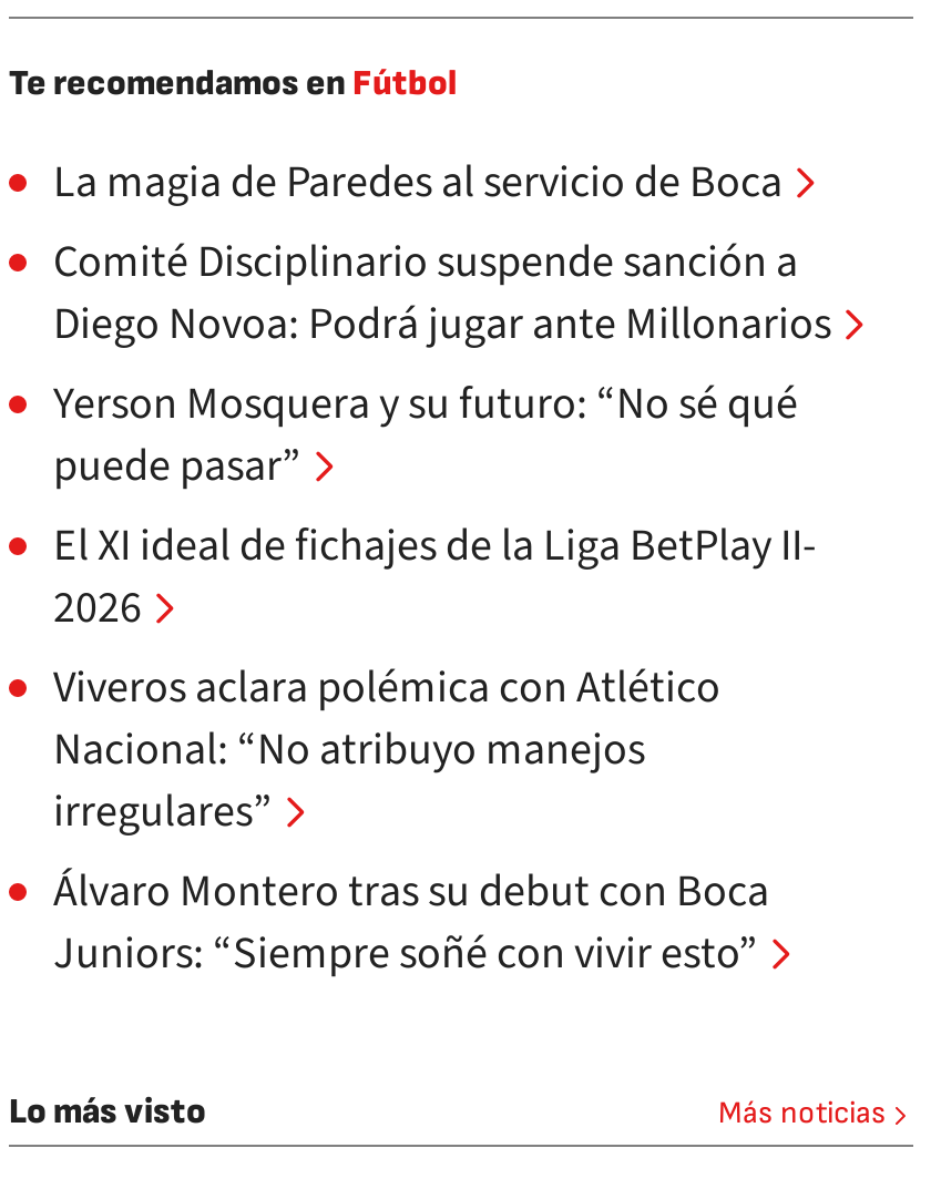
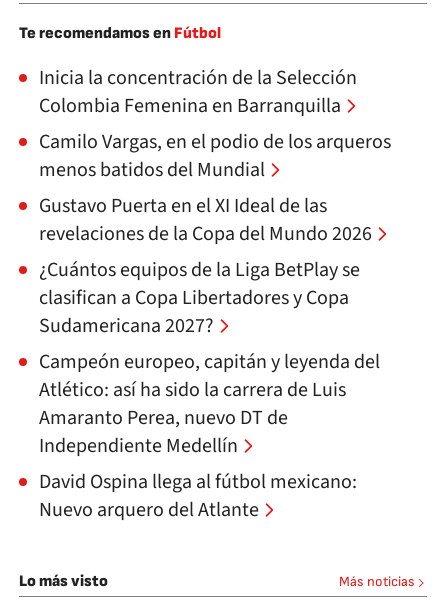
- La magia de Paredes al servicio de Boca
- Comité Disciplinario suspende sanción a
- Diego Novoa: Podrá jugar ante Millonarios
- Yerson Mosquera y su futuro: “No sé qué
- puede pasar”
- El XI ideal de fichajes de la Liga BetPlay II-
- 2026
- Viveros aclara polémica con Atlético
- Nacional: “No atribuyo manejos
- irregulares”
- Álvaro Montero tras su debut con Boca
- Juniors: “Siempre soñé con vivir esto”
+ Inicia la concentración de la Selección
+ Colombia Femenina en Barranquilla
+ Camilo Vargas, en el podio de los arqueros
+ menos batidos del Mundial
+ Gustavo Puerta en el XI Ideal de las
+ revelaciones de la Copa del Mundo 2026
+ ¿Cuántos equipos de la Liga BetPlay se
+ clasifican a Copa Libertadores y Copa
+ Sudamericana 2027?
+ Campeón europeo, capitán y leyenda del
+ Atlético: así ha sido la carrera de Luis
+ Amaranto Perea, nuevo DT de
+ Independiente Medellín
+ David Ospina llega al fútbol mexicano:
+ Nuevo arquero del Atlante
